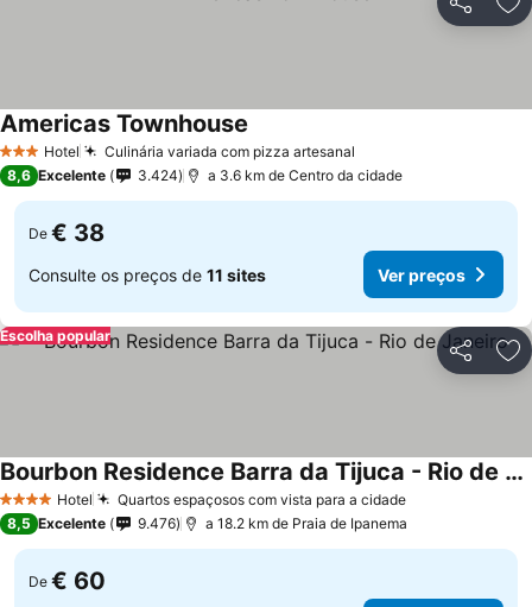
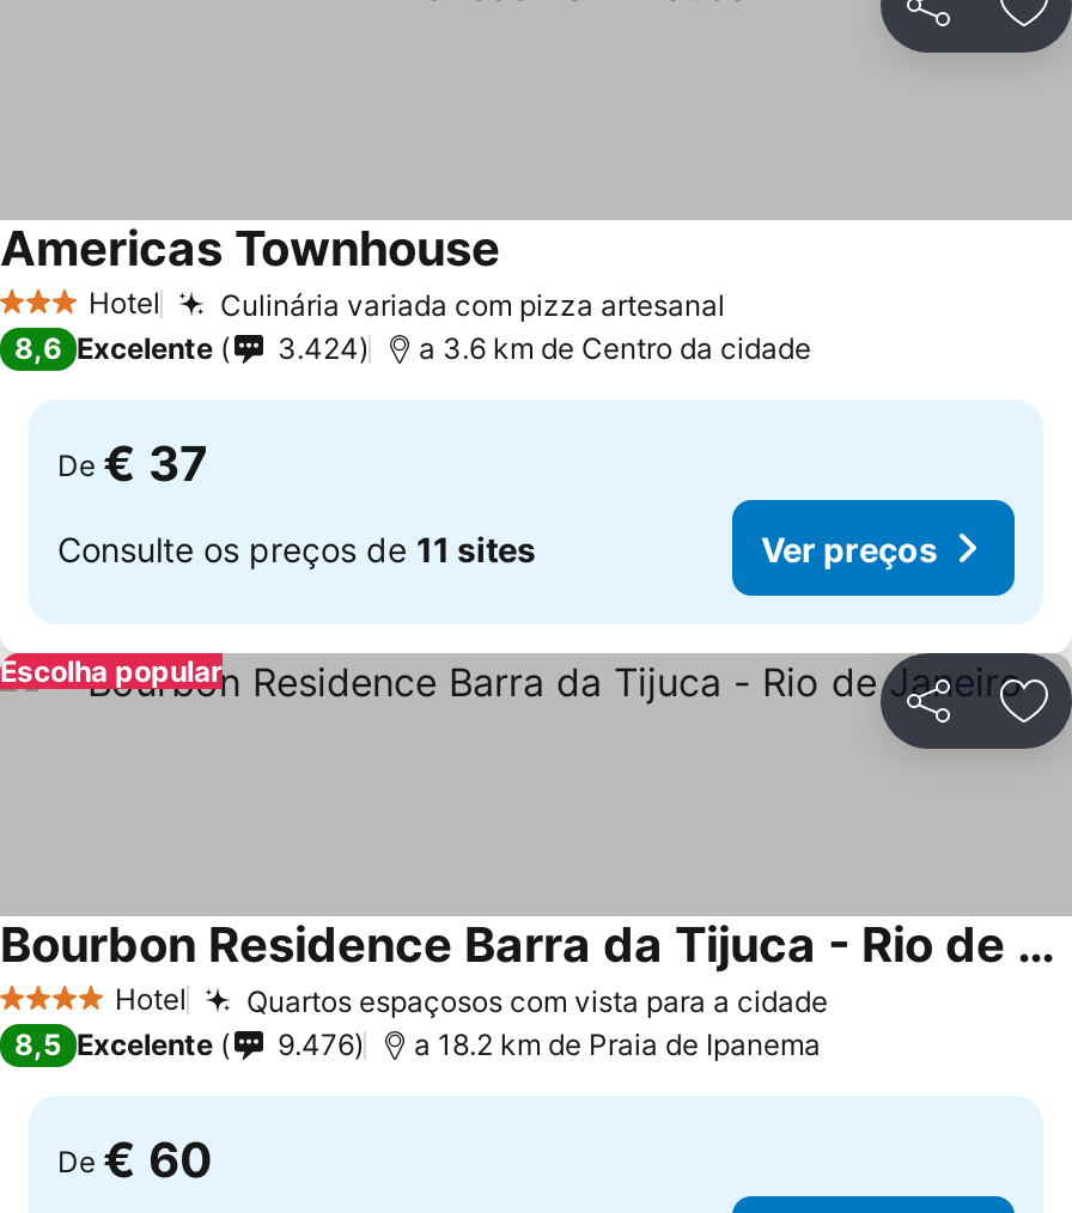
- De € 38
+ De € 37
